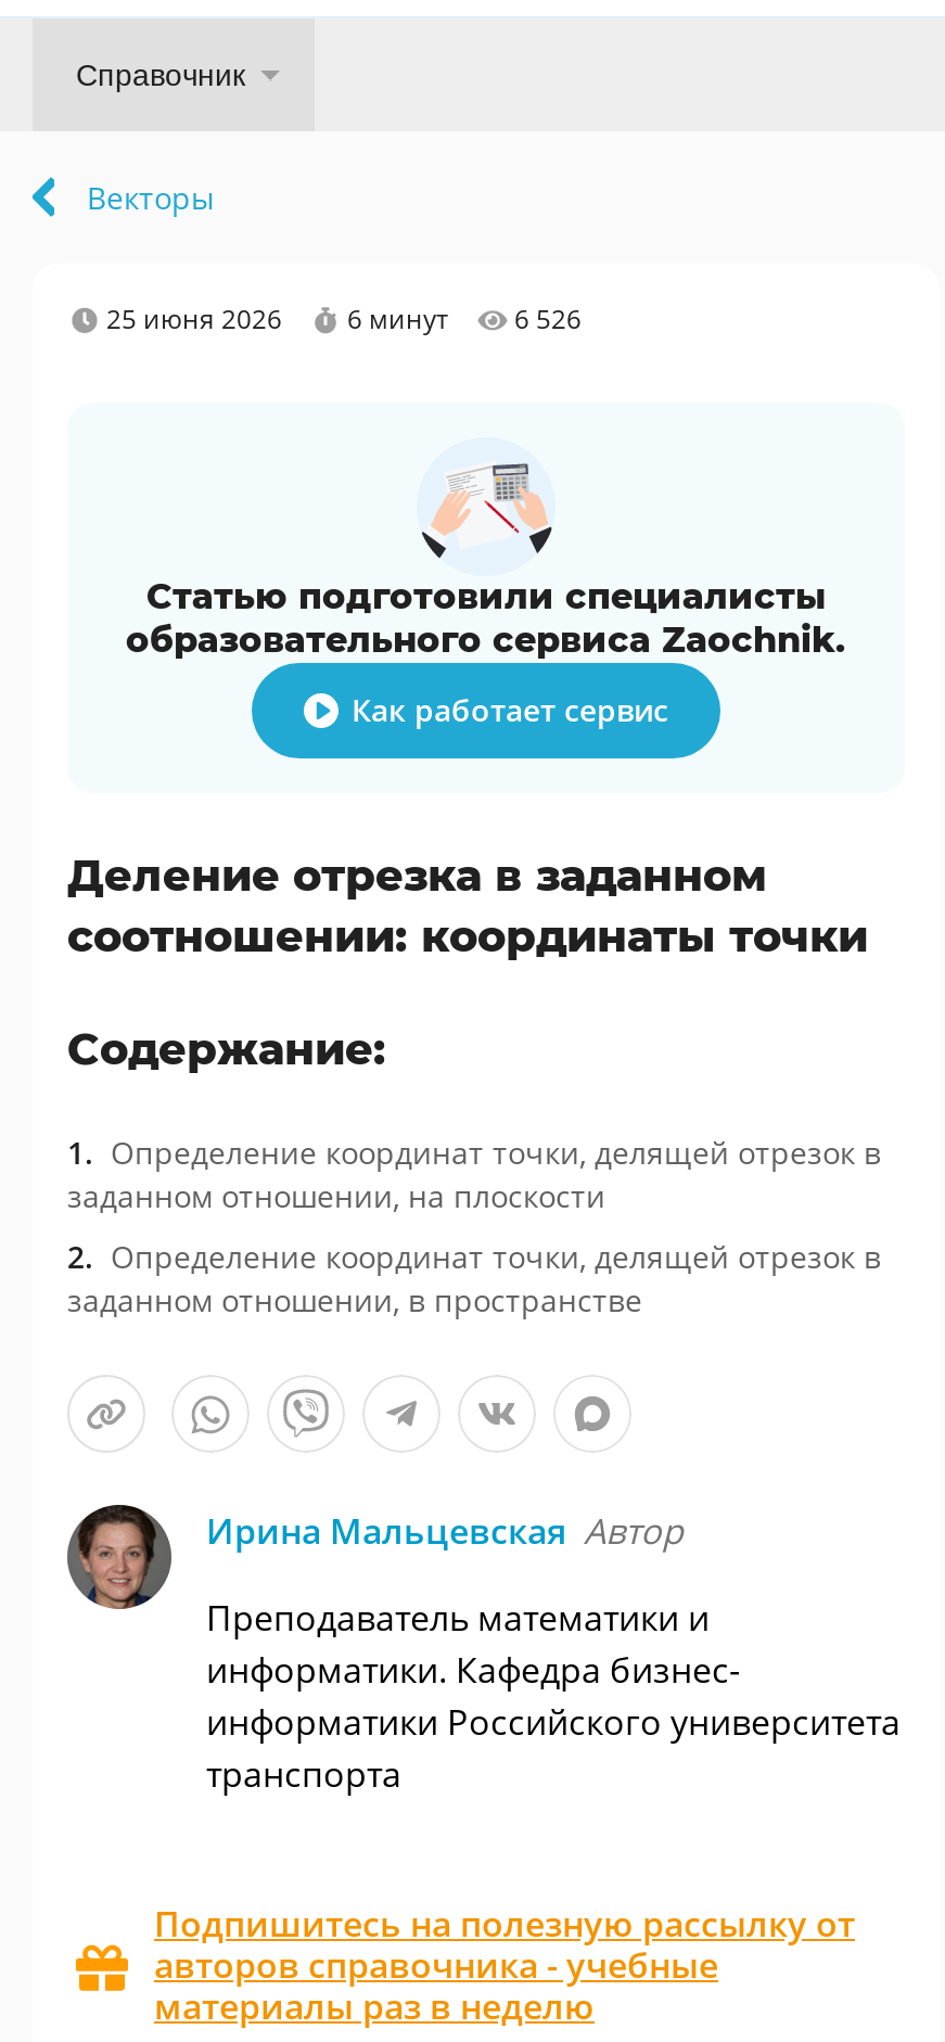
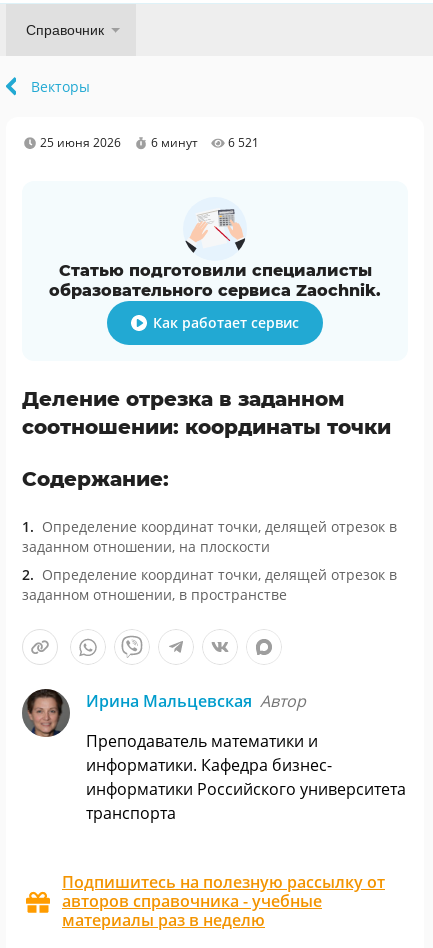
- 25 июня 2026 6 минут 6 526
+ 25 июня 2026 6 минут 6 521
